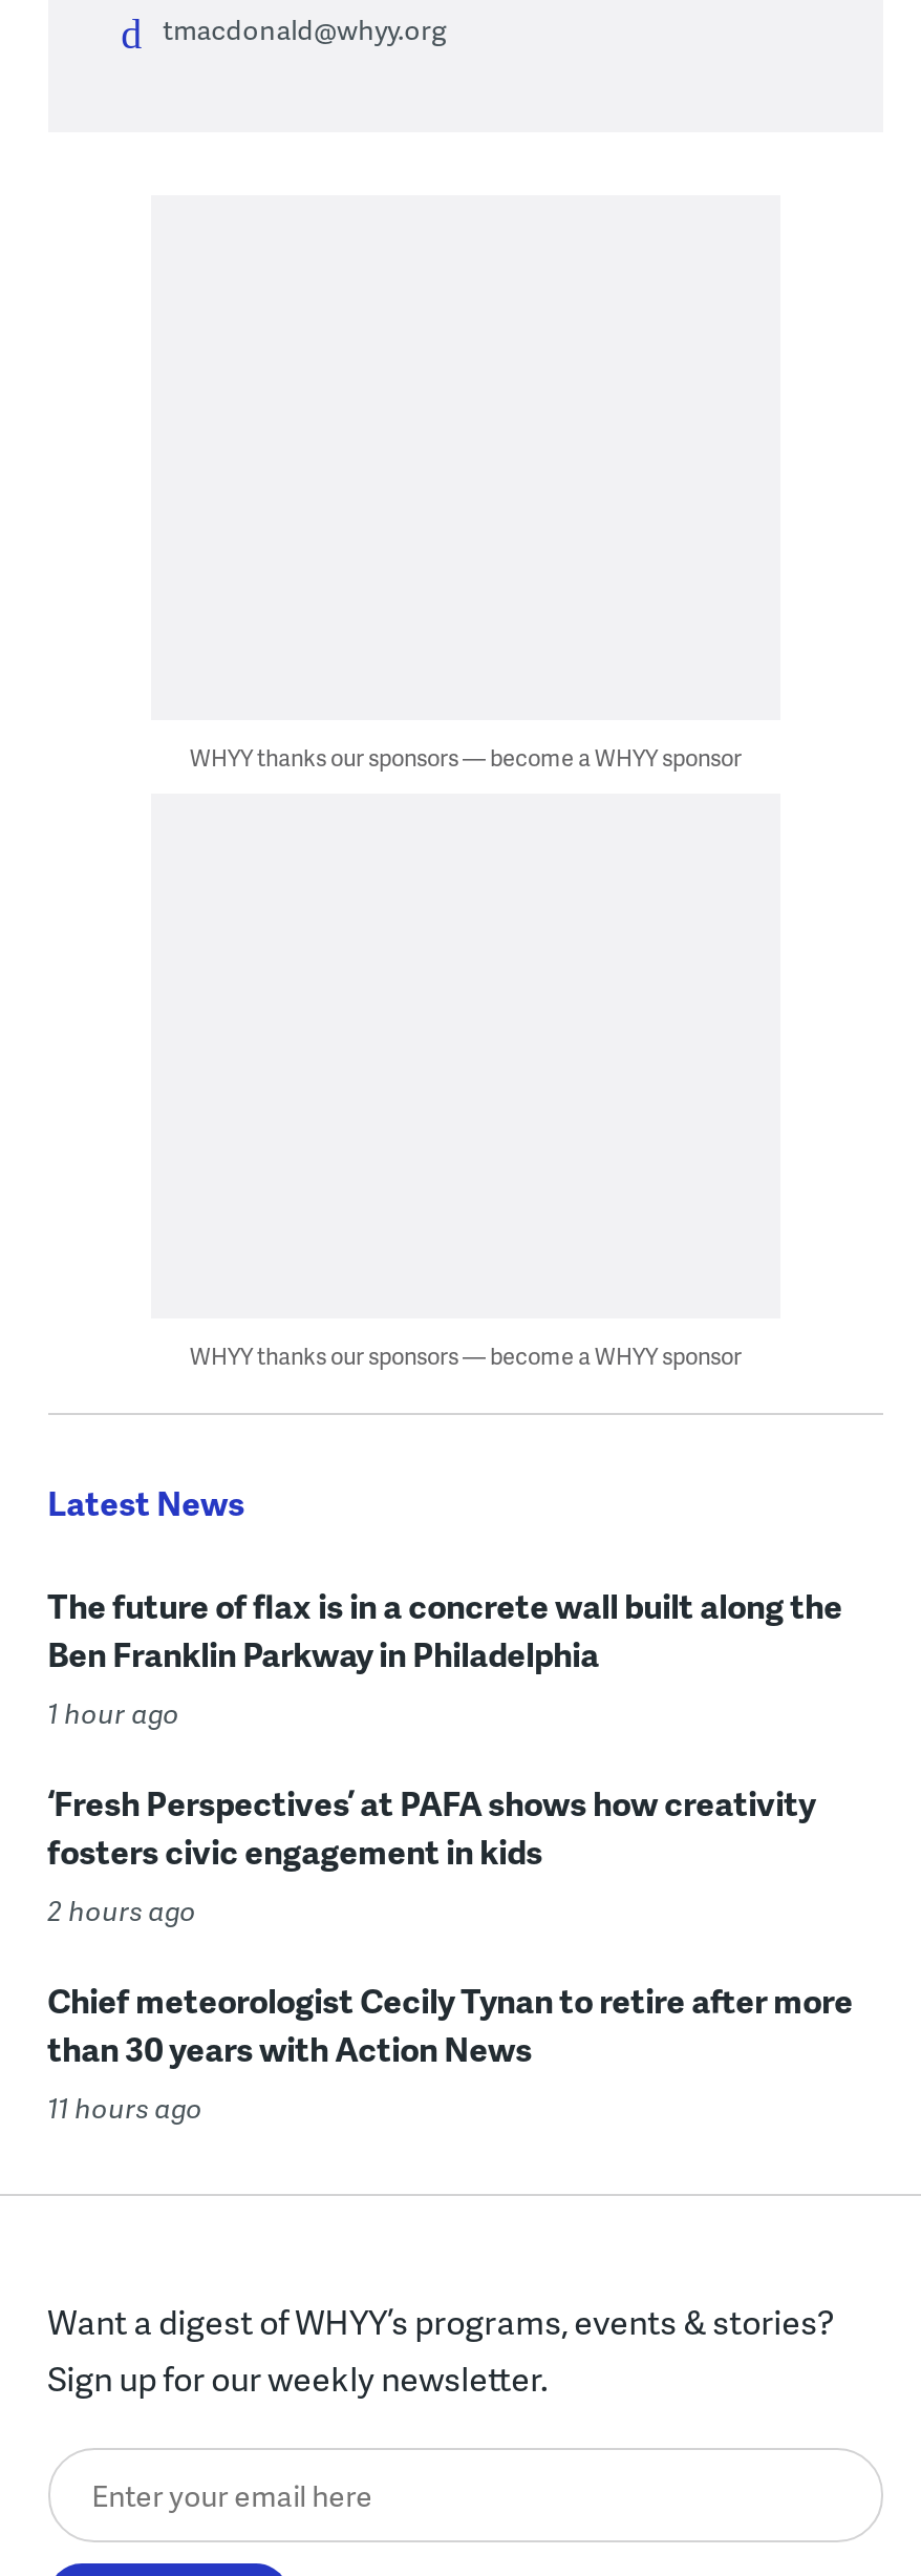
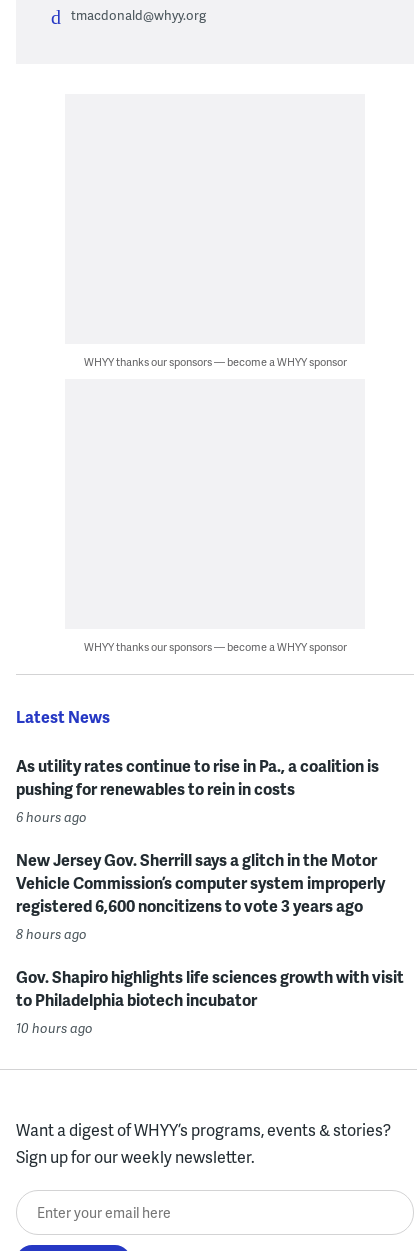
- The future of flax is in a concrete wall built along the
- Ben Franklin Parkway in Philadelphia
- 1 hour ago
+ As utility rates continue to rise in Pa., a coalition is
+ pushing for renewables to rein in costs
+ 6 hours ago

- ‘Fresh Perspectives’ at PAFA shows how creativity
- fosters civic engagement in kids
- 2 hours ago
+ New Jersey Gov. Sherrill says a glitch in the Motor
+ Vehicle Commission’s computer system improperly
+ registered 6,600 noncitizens to vote 3 years ago
+ 8 hours ago

- Chief meteorologist Cecily Tynan to retire after more
- than 30 years with Action News
- 11 hours ago
+ Gov. Shapiro highlights life sciences growth with visit
+ to Philadelphia biotech incubator
+ 10 hours ago
